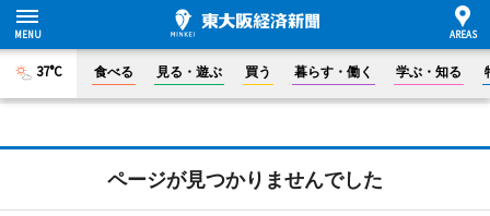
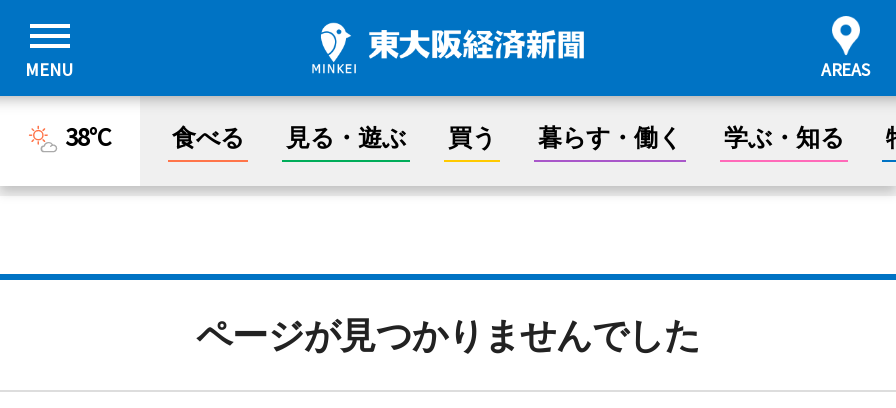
- 37°C
+ 38°C
